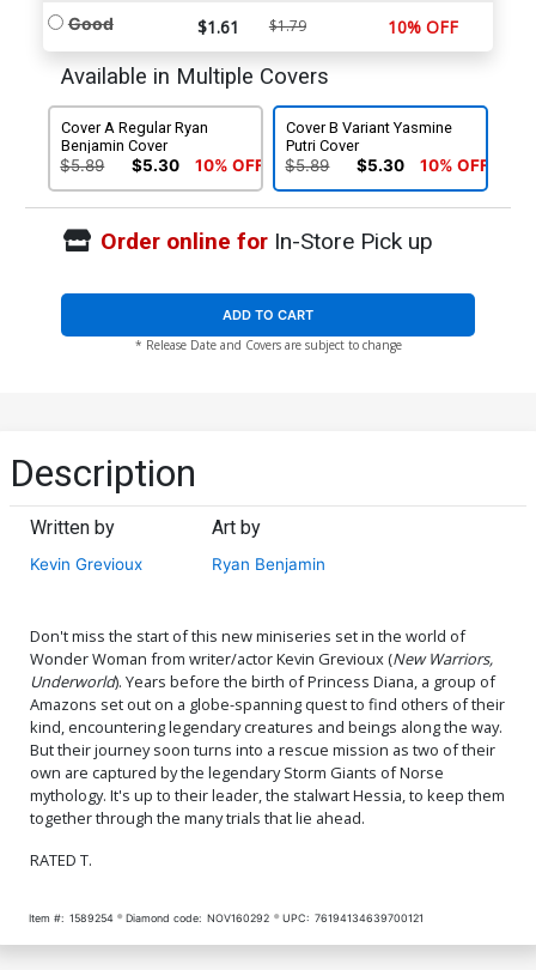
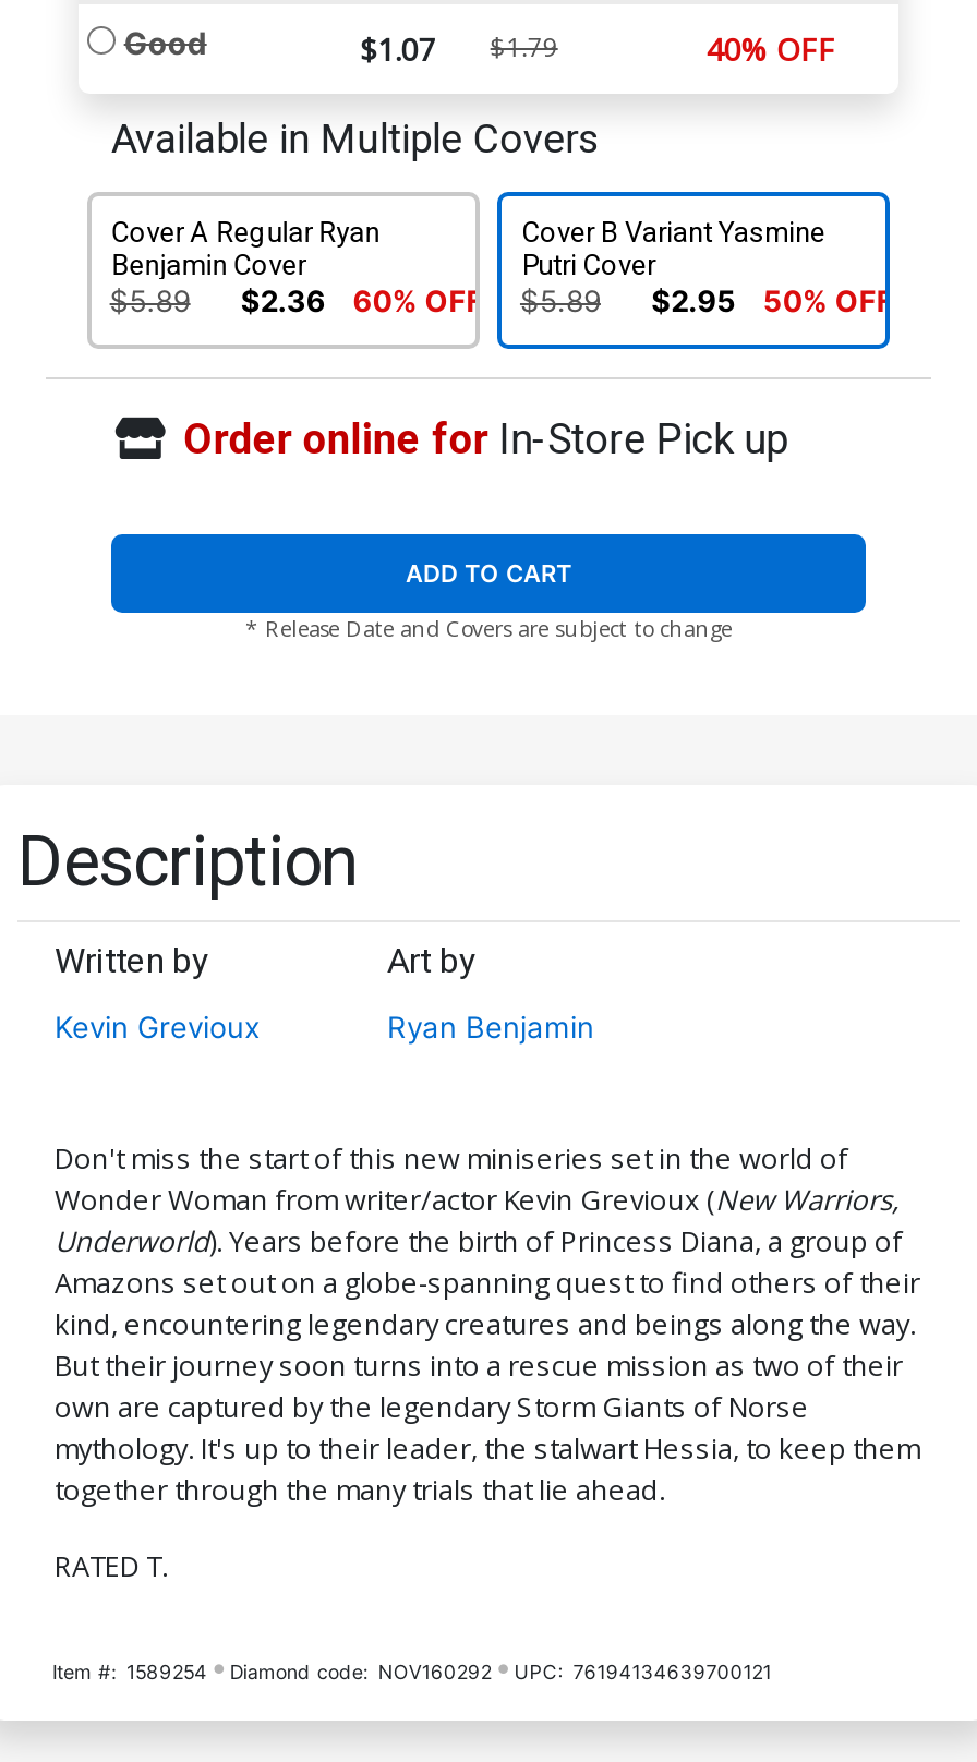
- $1.61
+ $1.07

- 10% OFF
+ 40% OFF

- $5.30
+ $2.36

- 10% OFF
+ 60% OFF

- $5.30
+ $2.95

- 10% OFF
+ 50% OFF
